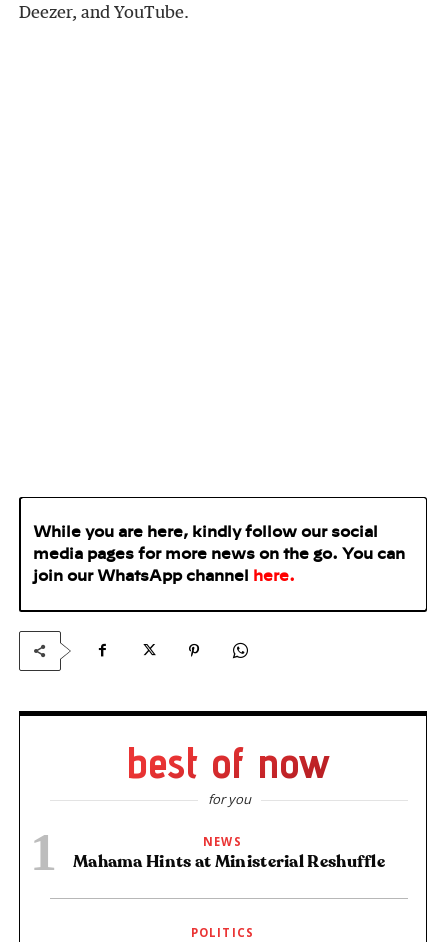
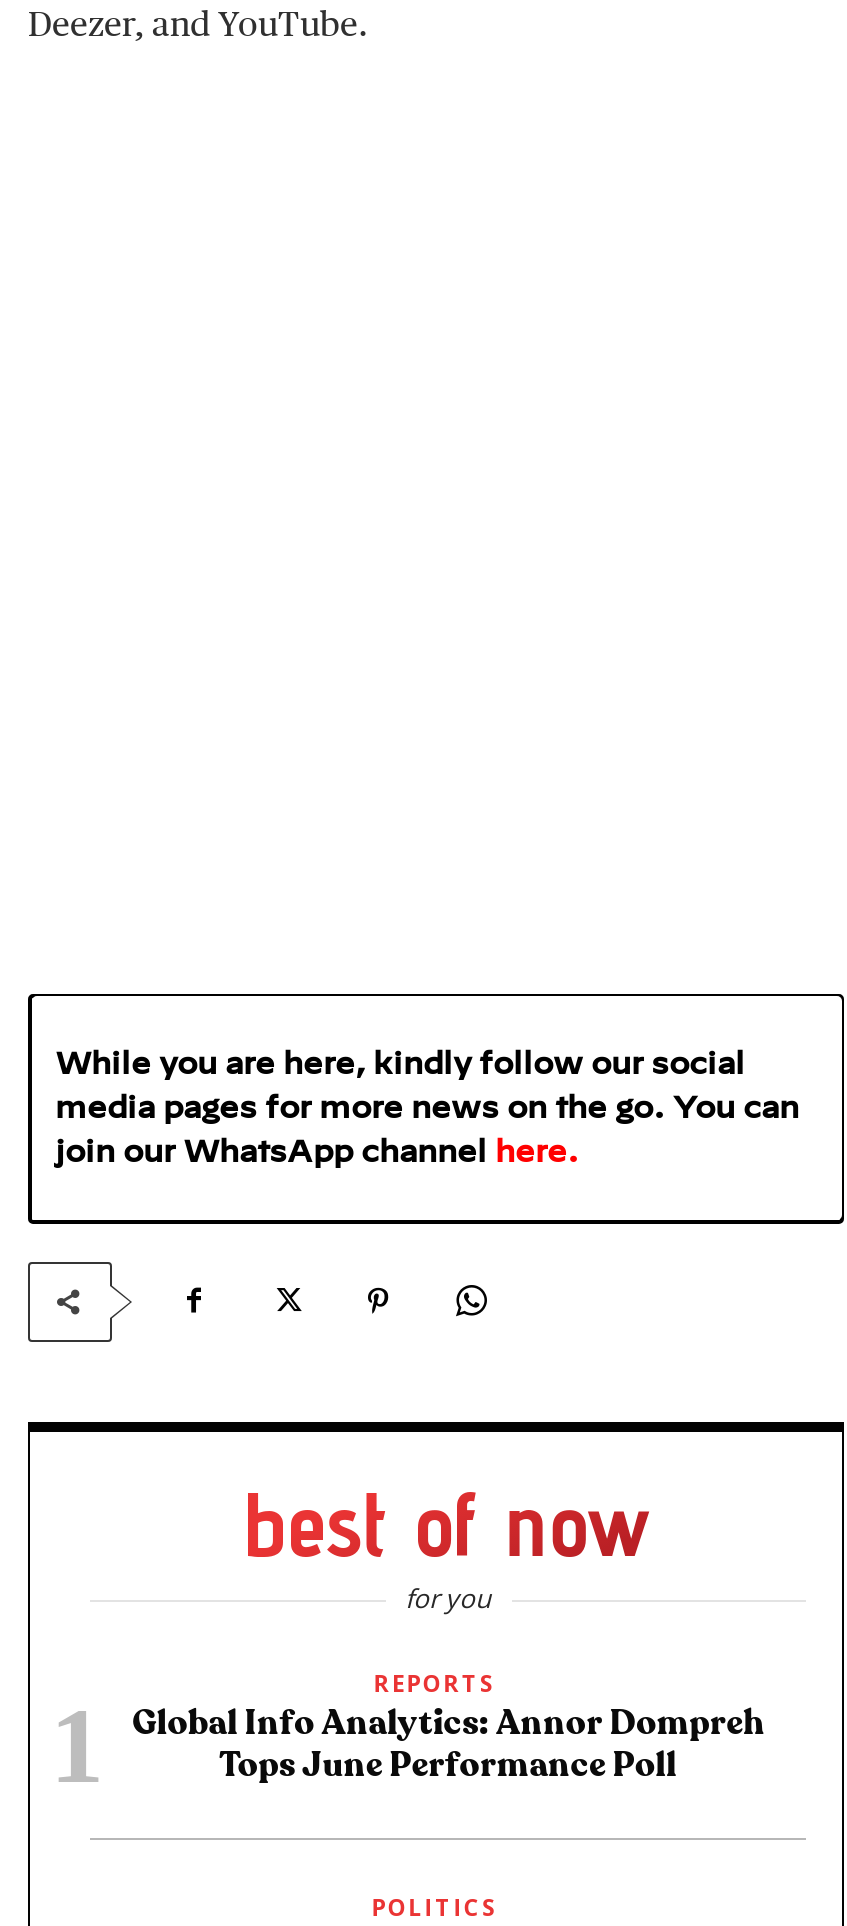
- NEWS
- Mahama Hints at Ministerial Reshuffle
+ REPORTS
+ Global Info Analytics: Annor Dompreh
+ Tops June Performance Poll
